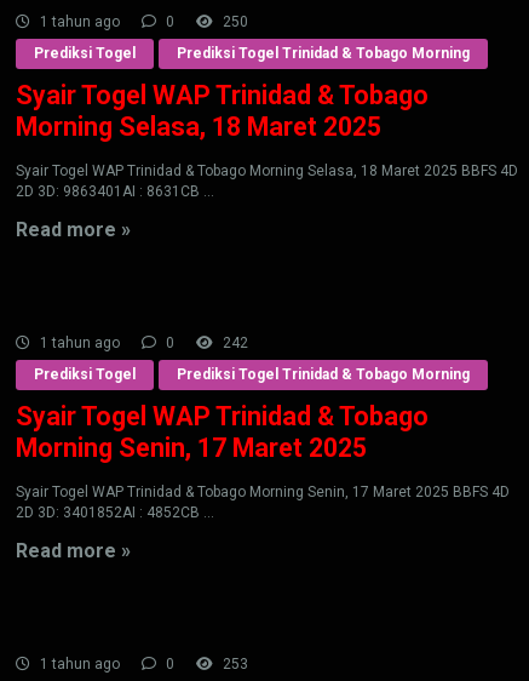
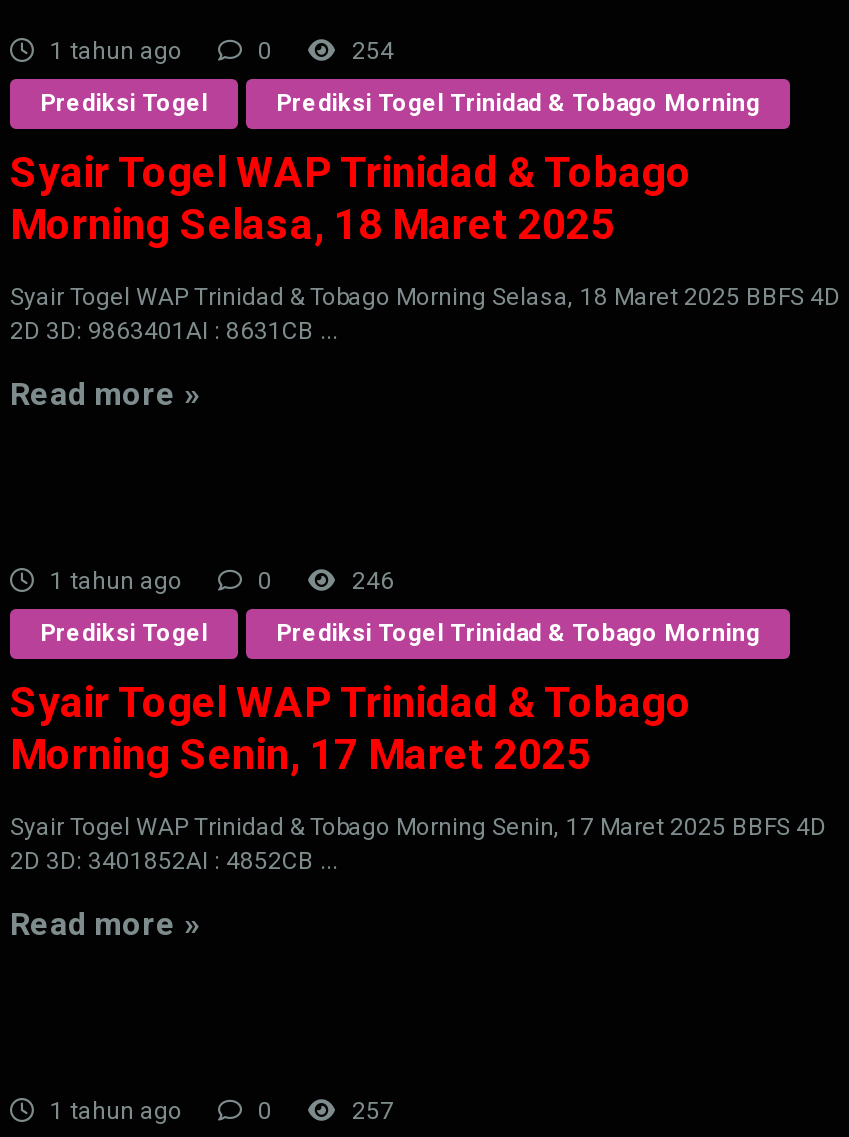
- 250
+ 254

- 242
+ 246

- 253
+ 257
